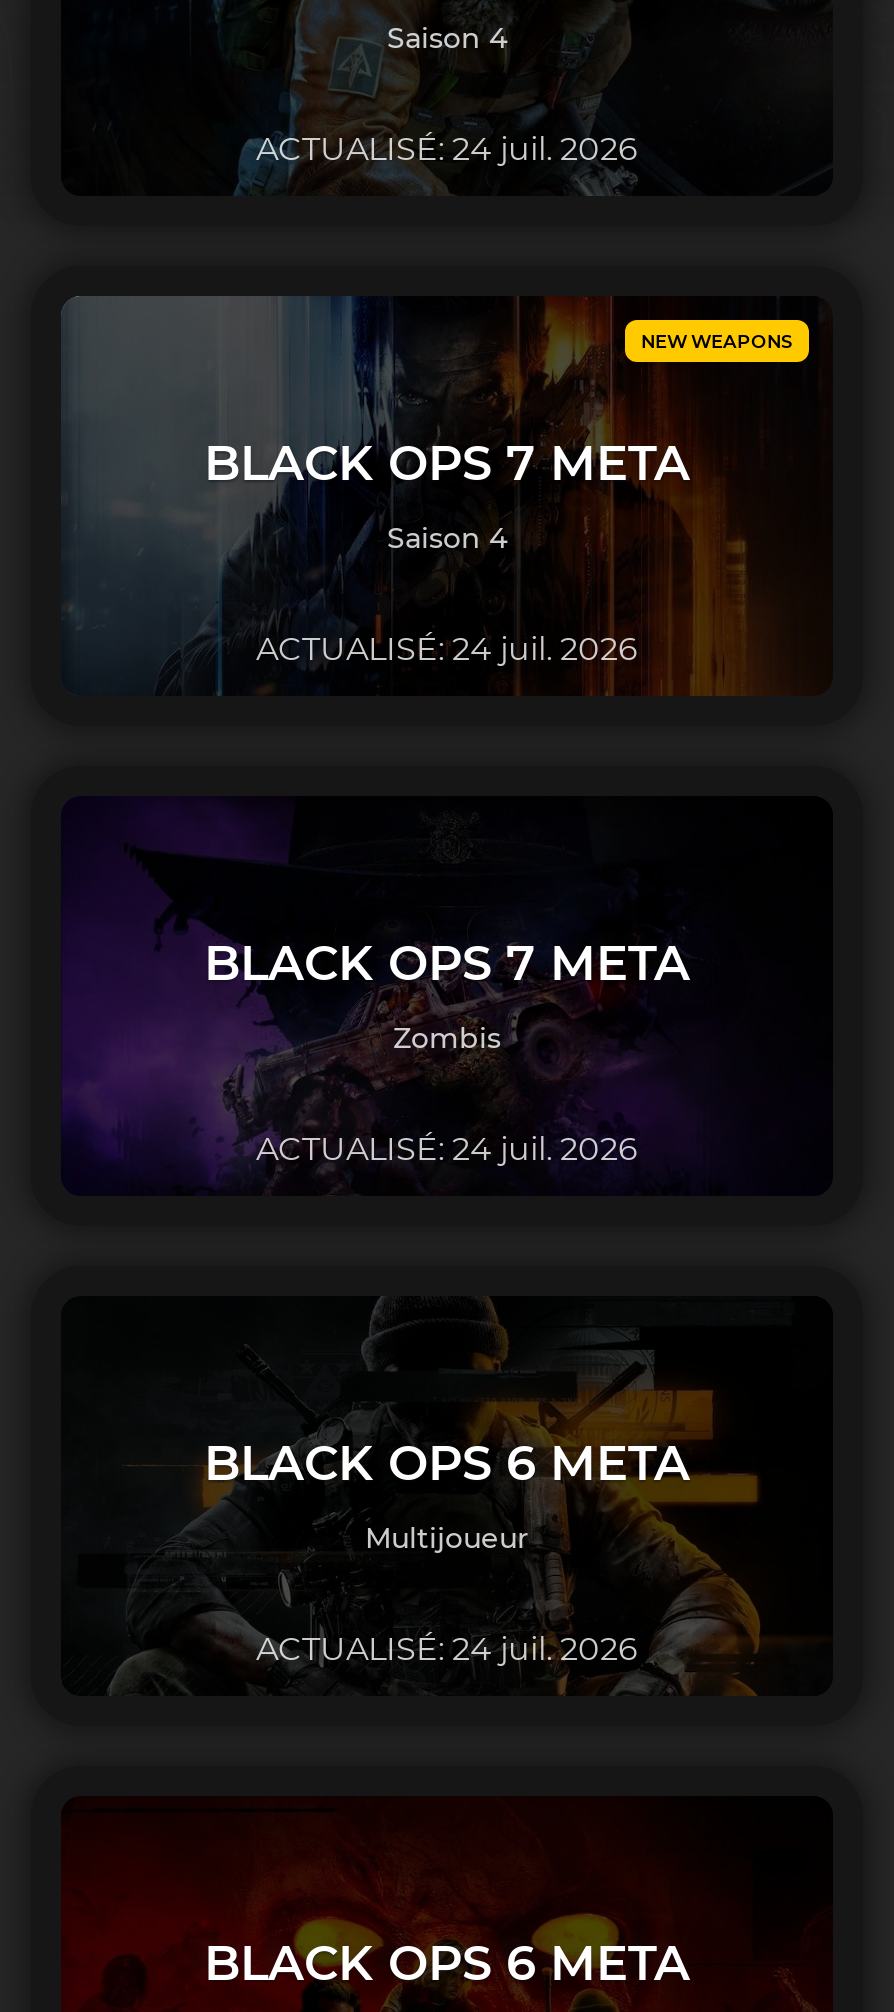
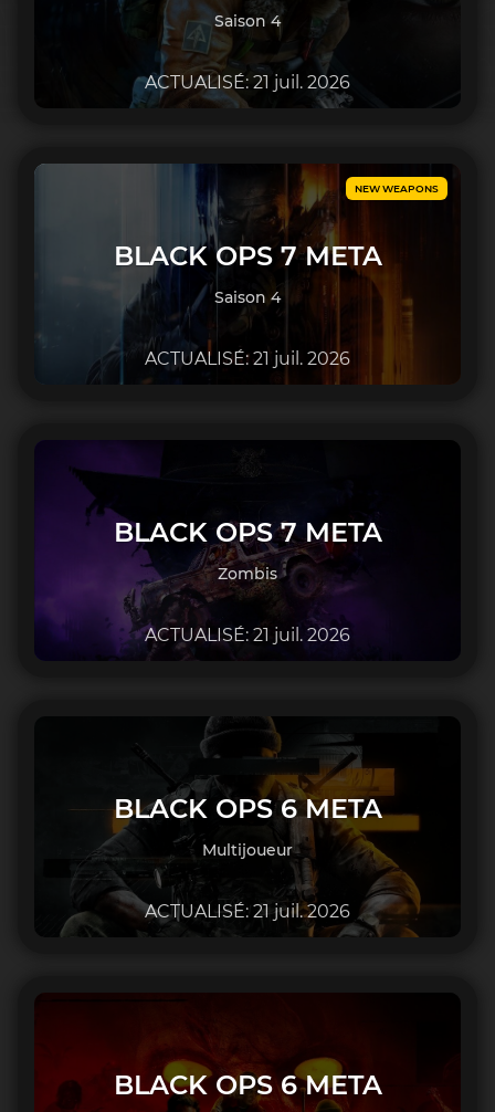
- ACTUALISÉ: 24 juil. 2026
+ ACTUALISÉ: 21 juil. 2026

- ACTUALISÉ: 24 juil. 2026
+ ACTUALISÉ: 21 juil. 2026

- ACTUALISÉ: 24 juil. 2026
+ ACTUALISÉ: 21 juil. 2026

- ACTUALISÉ: 24 juil. 2026
+ ACTUALISÉ: 21 juil. 2026
